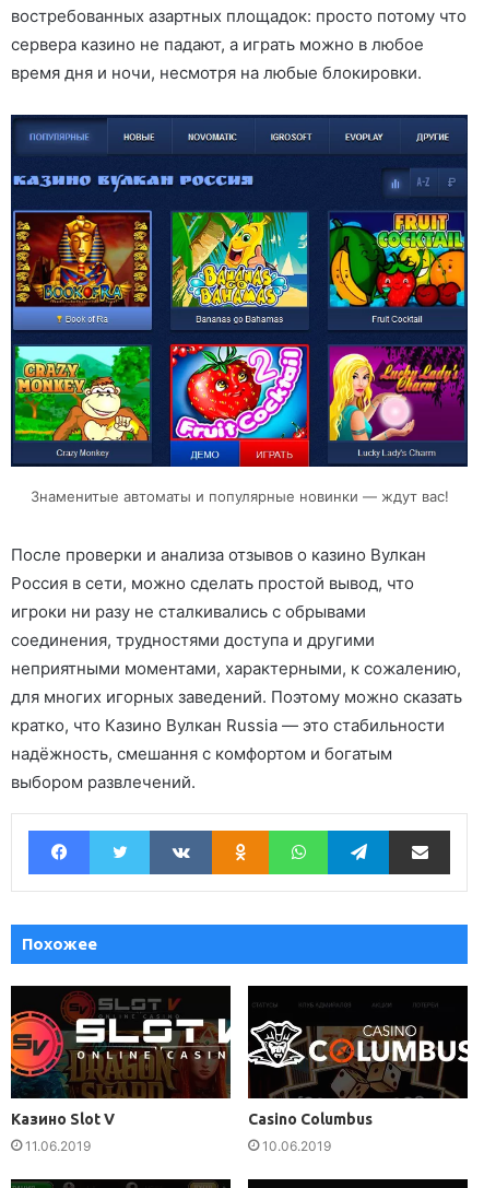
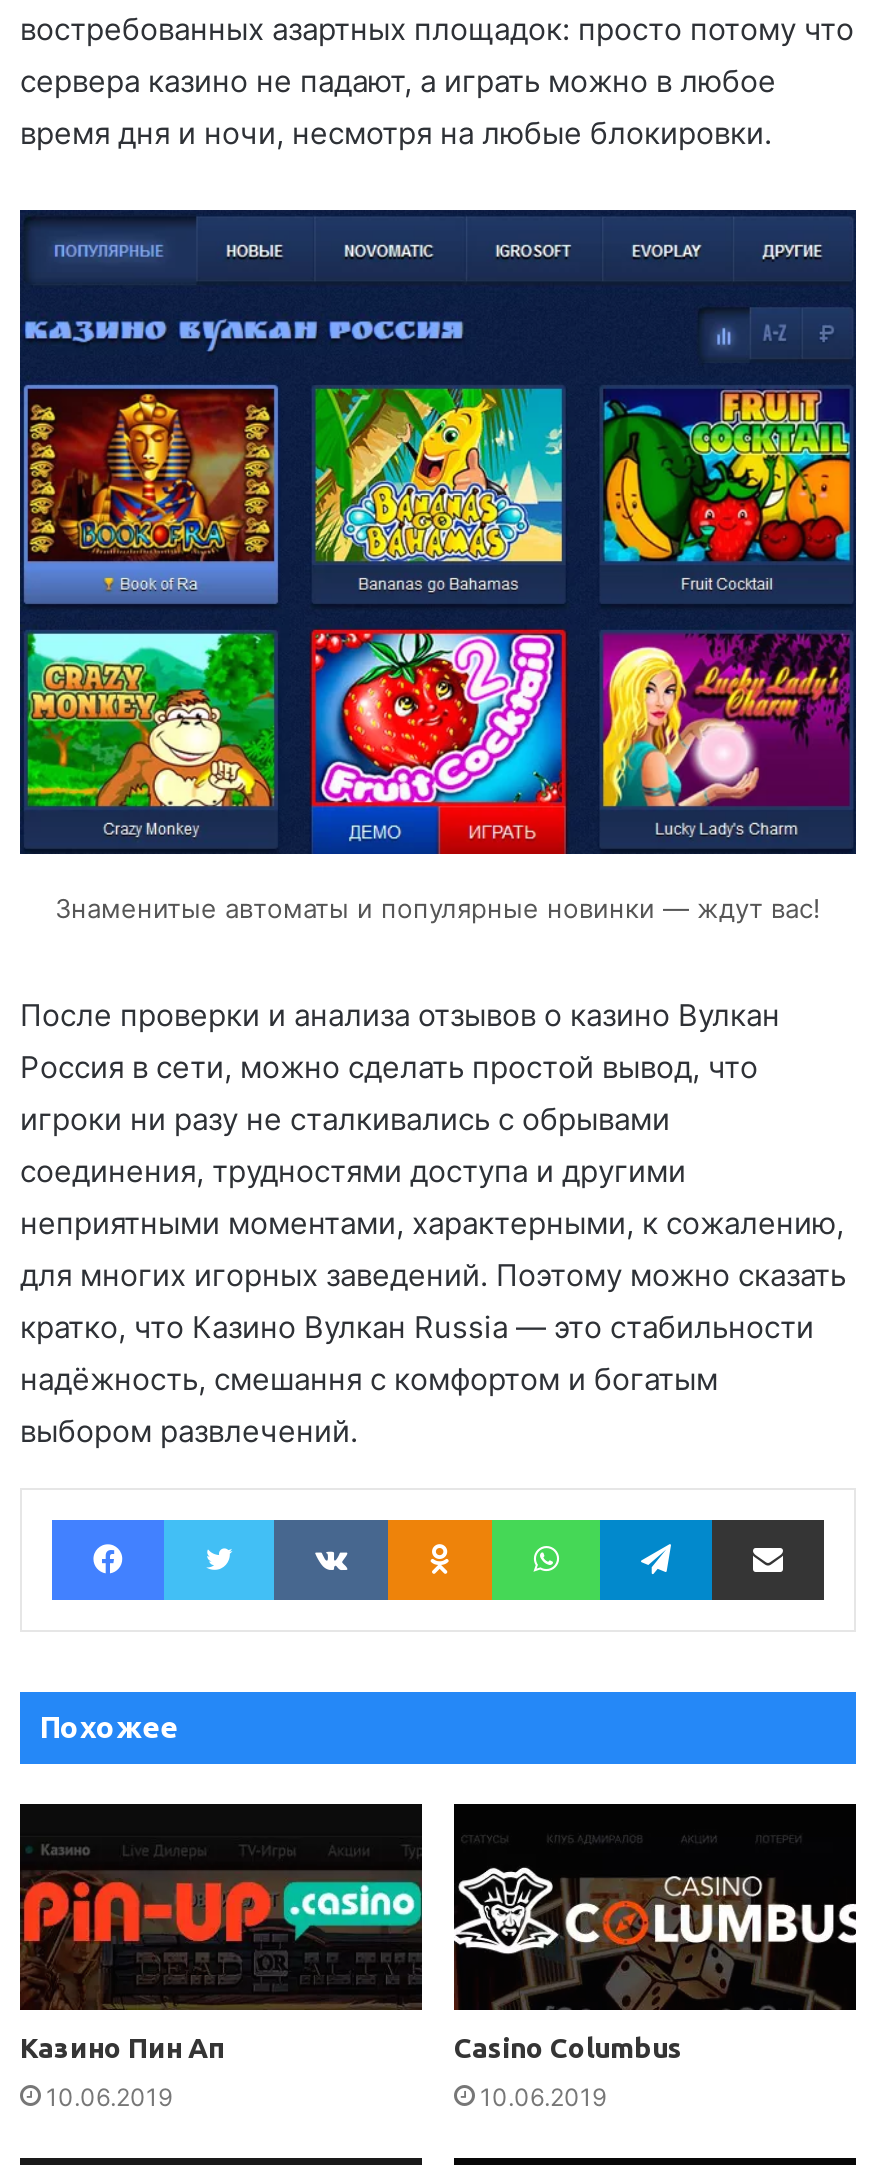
- [image]
- Казино Slot V
+ [image]
+ Казино Пин Ап

- 11.06.2019
+ 10.06.2019
